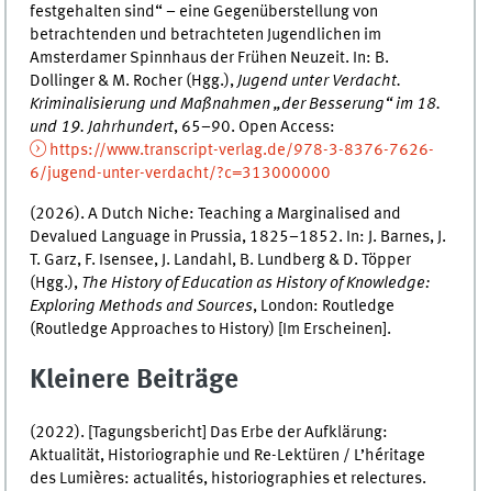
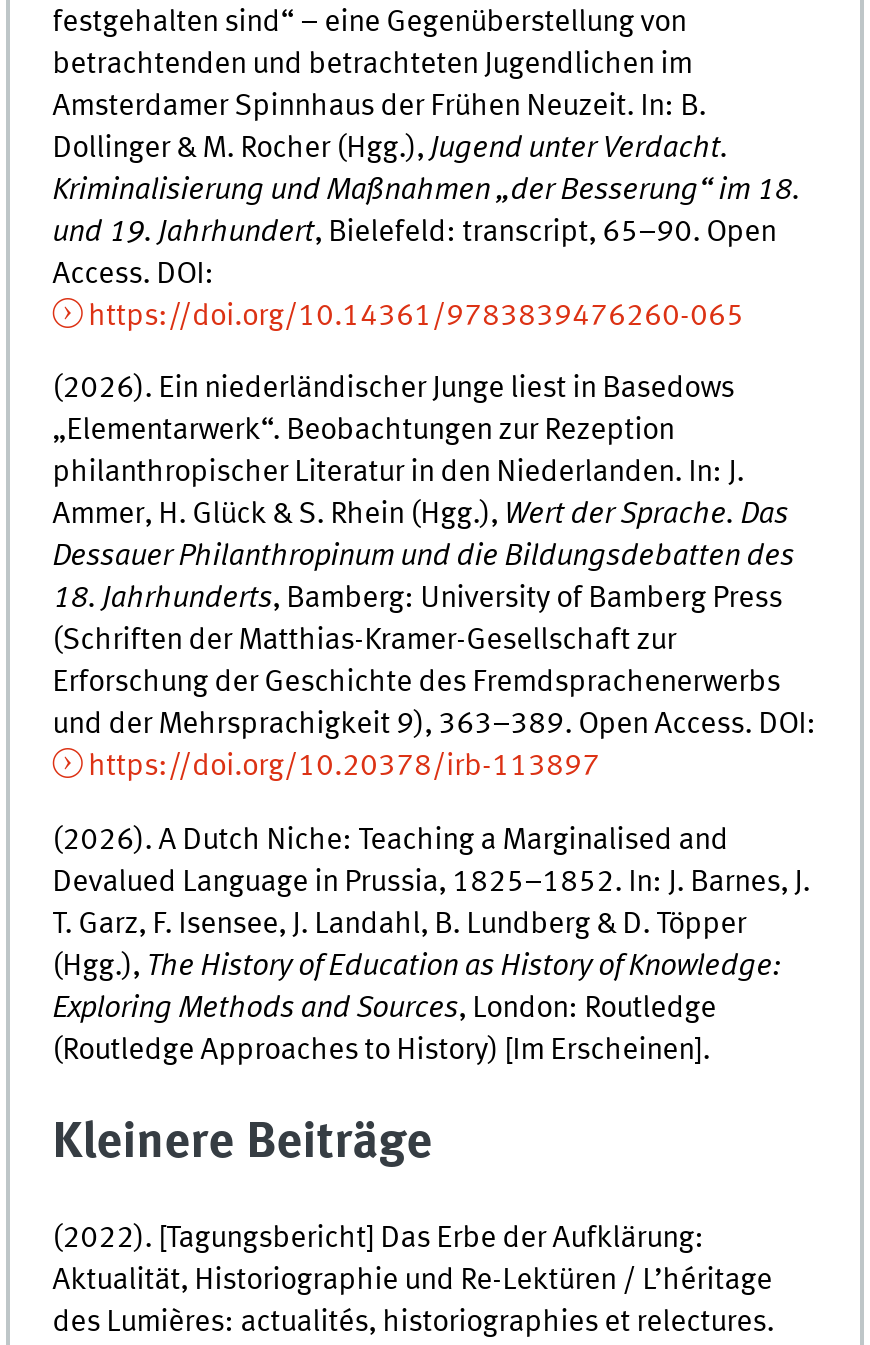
- und 19. Jahrhundert, 65–90. Open Access:
- https://www.transcript-verlag.de/978-3-8376-7626-
- 6/jugend-unter-verdacht/?c=313000000
+ und 19. Jahrhundert, Bielefeld: transcript, 65–90. Open
+ Access. DOI:
+ https://doi.org/10.14361/9783839476260-065
+ (2026). Ein niederländischer Junge liest in Basedows
+ „Elementarwerk“. Beobachtungen zur Rezeption
+ philanthropischer Literatur in den Niederlanden. In: J.
+ Ammer, H. Glück & S. Rhein (Hgg.), Wert der Sprache. Das
+ Dessauer Philanthropinum und die Bildungsdebatten des
+ 18. Jahrhunderts, Bamberg: University of Bamberg Press
+ (Schriften der Matthias-Kramer-Gesellschaft zur
+ Erforschung der Geschichte des Fremdsprachenerwerbs
+ und der Mehrsprachigkeit 9), 363–389. Open Access. DOI:
+ https://doi.org/10.20378/irb-113897
